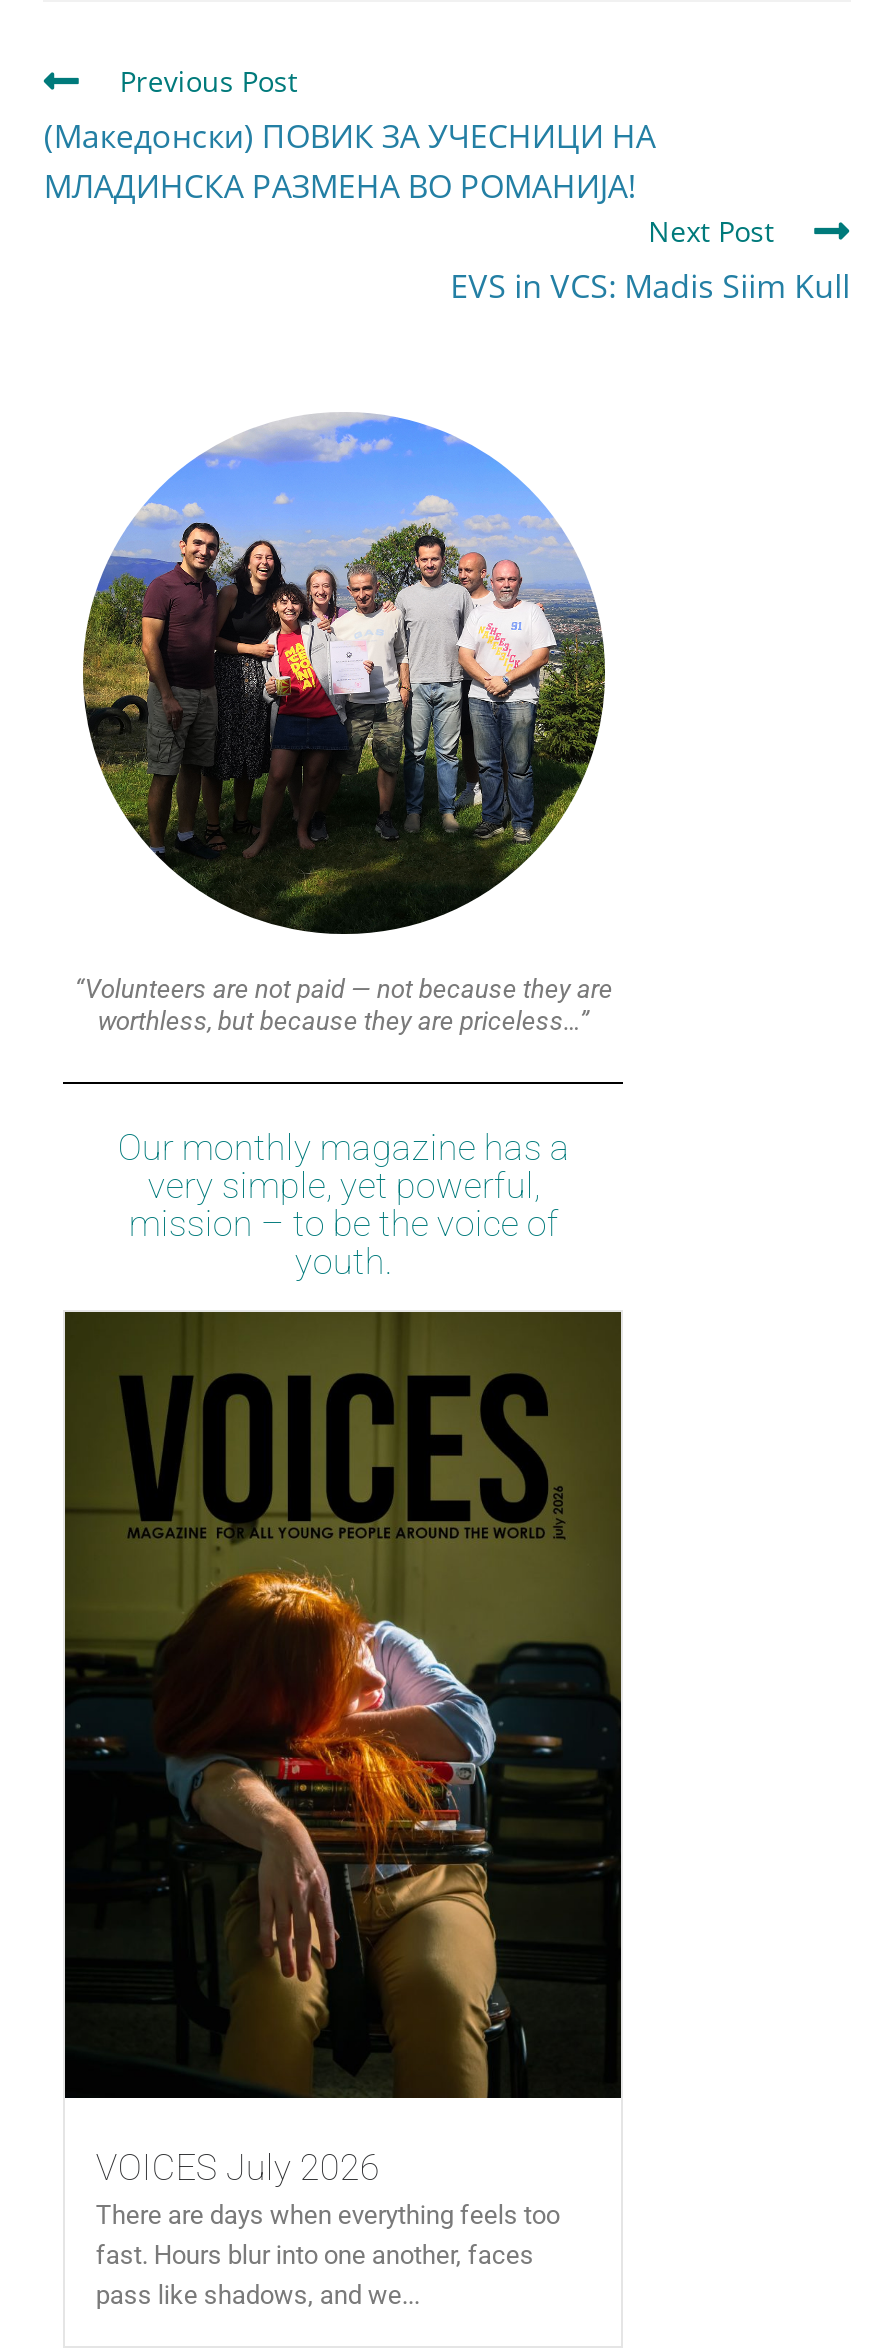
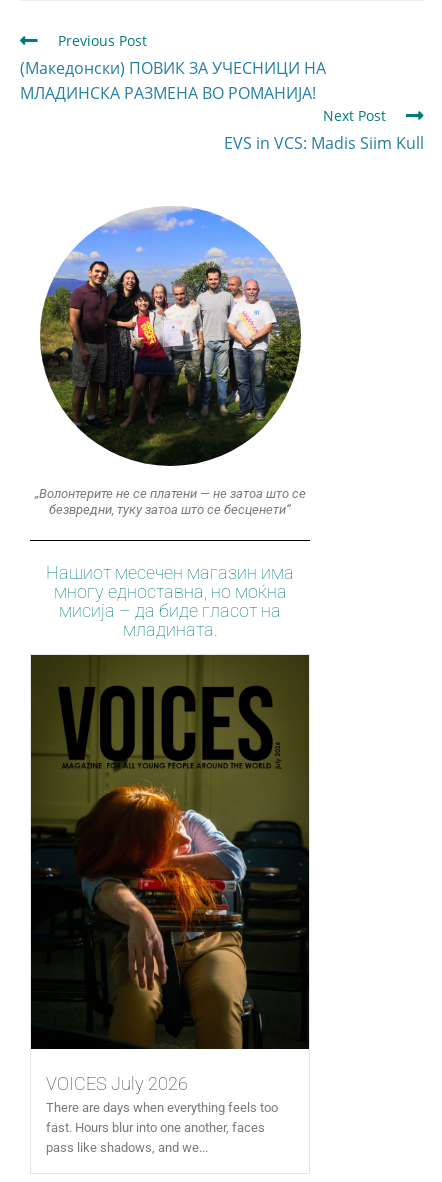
- “Volunteers are not paid — not because they are
- worthless, but because they are priceless…”
+ „Волонтерите не се платени — не затоа што се
+ безвредни, туку затоа што се бесценети“

- Our monthly magazine has a
- very simple, yet powerful,
- mission – to be the voice of
- youth.
+ Нашиот месечен магазин има
+ многу едноставна, но моќна
+ мисија – да биде гласот на
+ младината.
